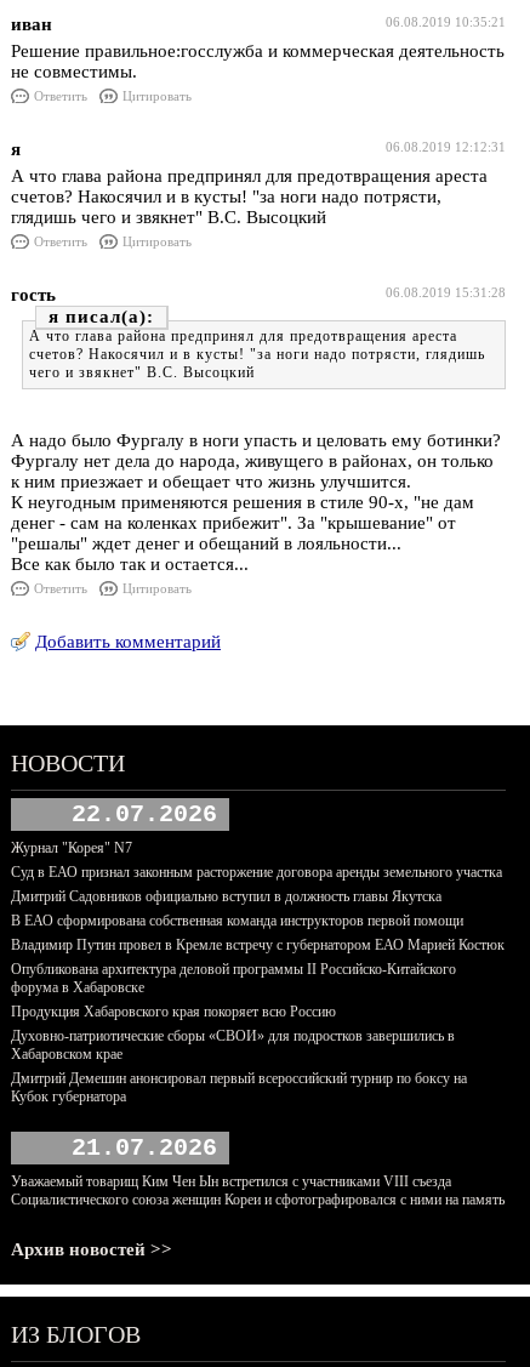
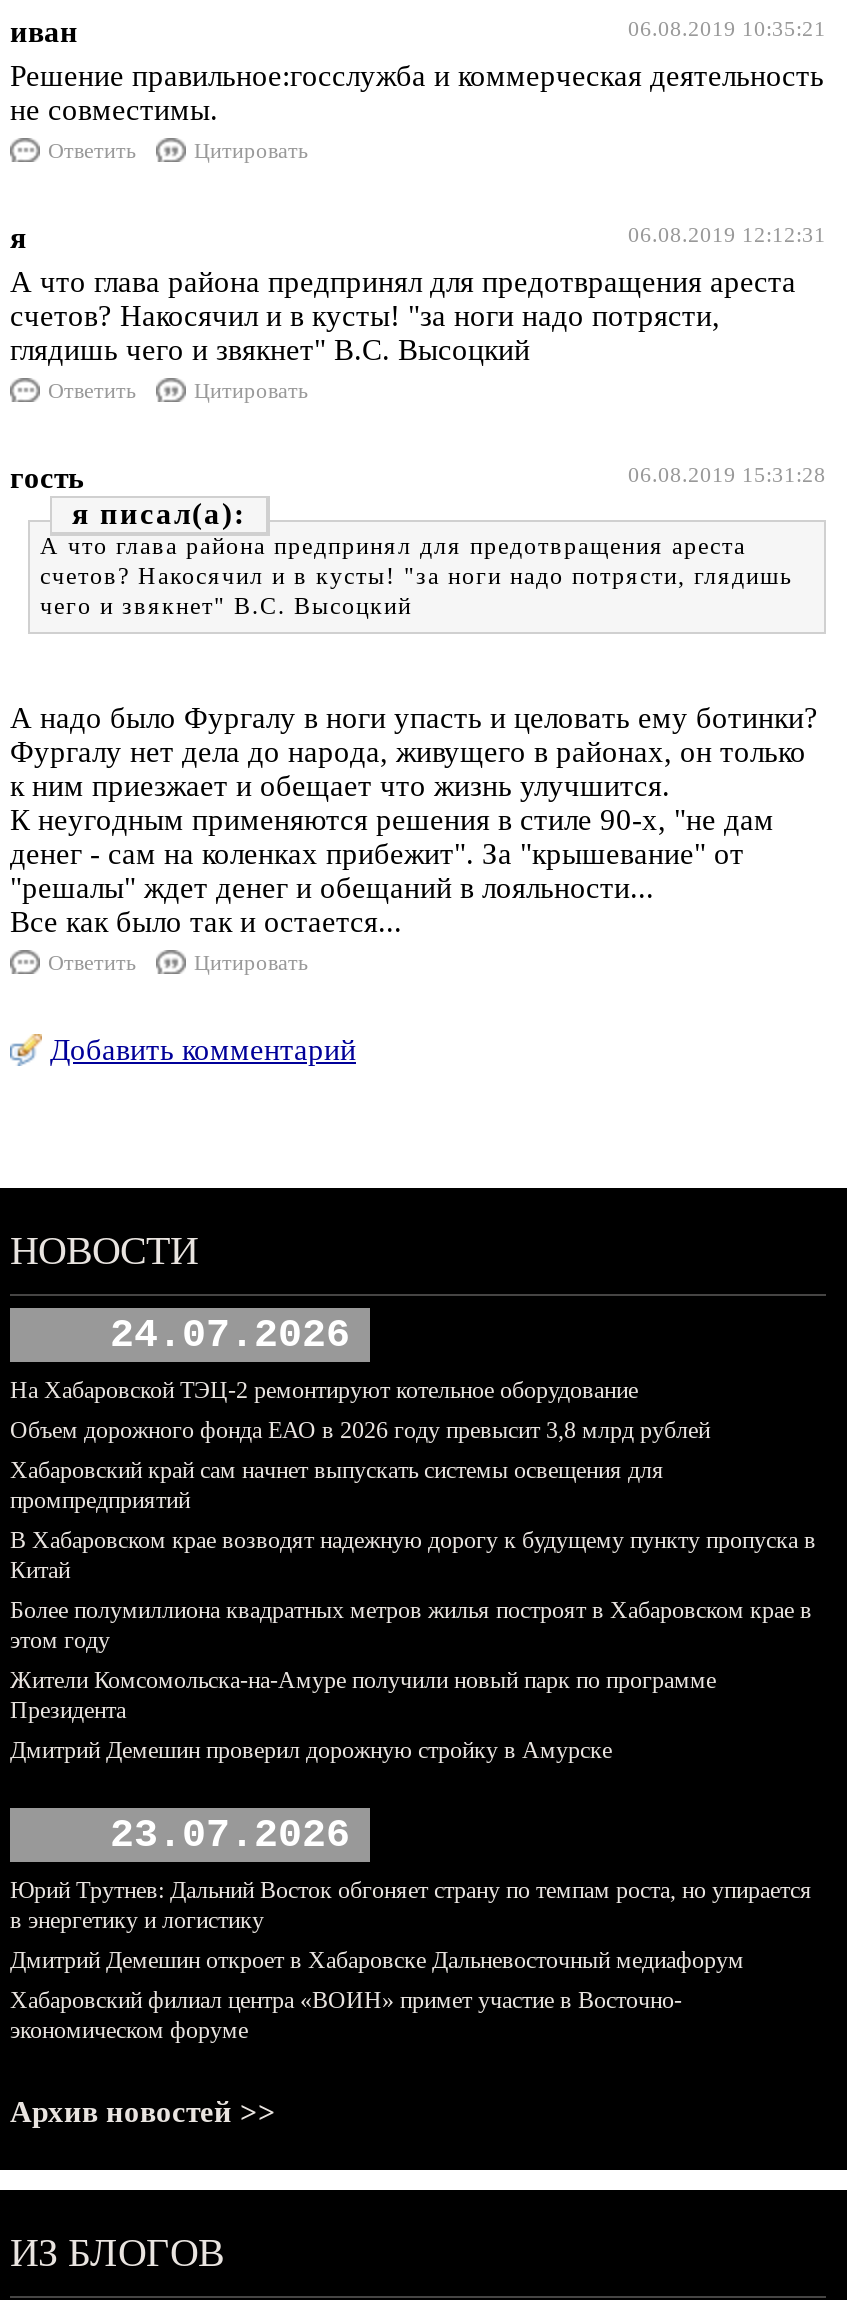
- 22.07.2026
- Журнал "Корея" N7
- Суд в ЕАО признал законным расторжение договора аренды земельного участка
- Дмитрий Садовников официально вступил в должность главы Якутска
- В ЕАО сформирована собственная команда инструкторов первой помощи
- Владимир Путин провел в Кремле встречу с губернатором ЕАО Марией Костюк
- Опубликована архитектура деловой программы II Российско-Китайского
- форума в Хабаровске
- Продукция Хабаровского края покоряет всю Россию
- Духовно-патриотические сборы «СВОИ» для подростков завершились в
- Хабаровском крае
- Дмитрий Демешин анонсировал первый всероссийский турнир по боксу на
- Кубок губернатора
+ 24.07.2026
+ На Хабаровской ТЭЦ-2 ремонтируют котельное оборудование
+ Объем дорожного фонда ЕАО в 2026 году превысит 3,8 млрд рублей
+ Хабаровский край сам начнет выпускать системы освещения для
+ промпредприятий
+ В Хабаровском крае возводят надежную дорогу к будущему пункту пропуска в
+ Китай
+ Более полумиллиона квадратных метров жилья построят в Хабаровском крае в
+ этом году
+ Жители Комсомольска-на-Амуре получили новый парк по программе
+ Президента
+ Дмитрий Демешин проверил дорожную стройку в Амурске

- 21.07.2026
- Уважаемый товарищ Ким Чен Ын встретился с участниками VIII съезда
- Социалистического союза женщин Кореи и сфотографировался с ними на память
+ 23.07.2026
+ Юрий Трутнев: Дальний Восток обгоняет страну по темпам роста, но упирается
+ в энергетику и логистику
+ Дмитрий Демешин откроет в Хабаровске Дальневосточный медиафорум
+ Хабаровский филиал центра «ВОИН» примет участие в Восточно-
+ экономическом форуме
